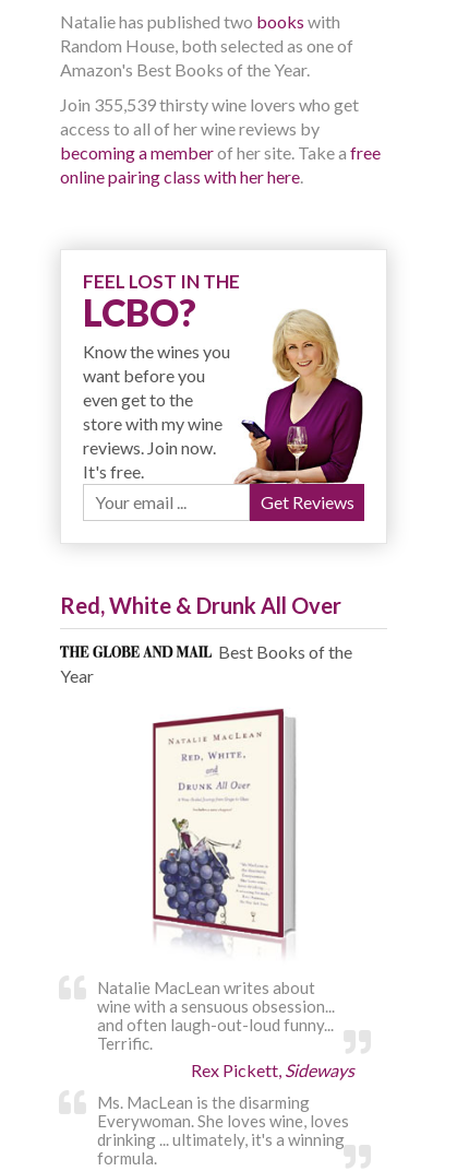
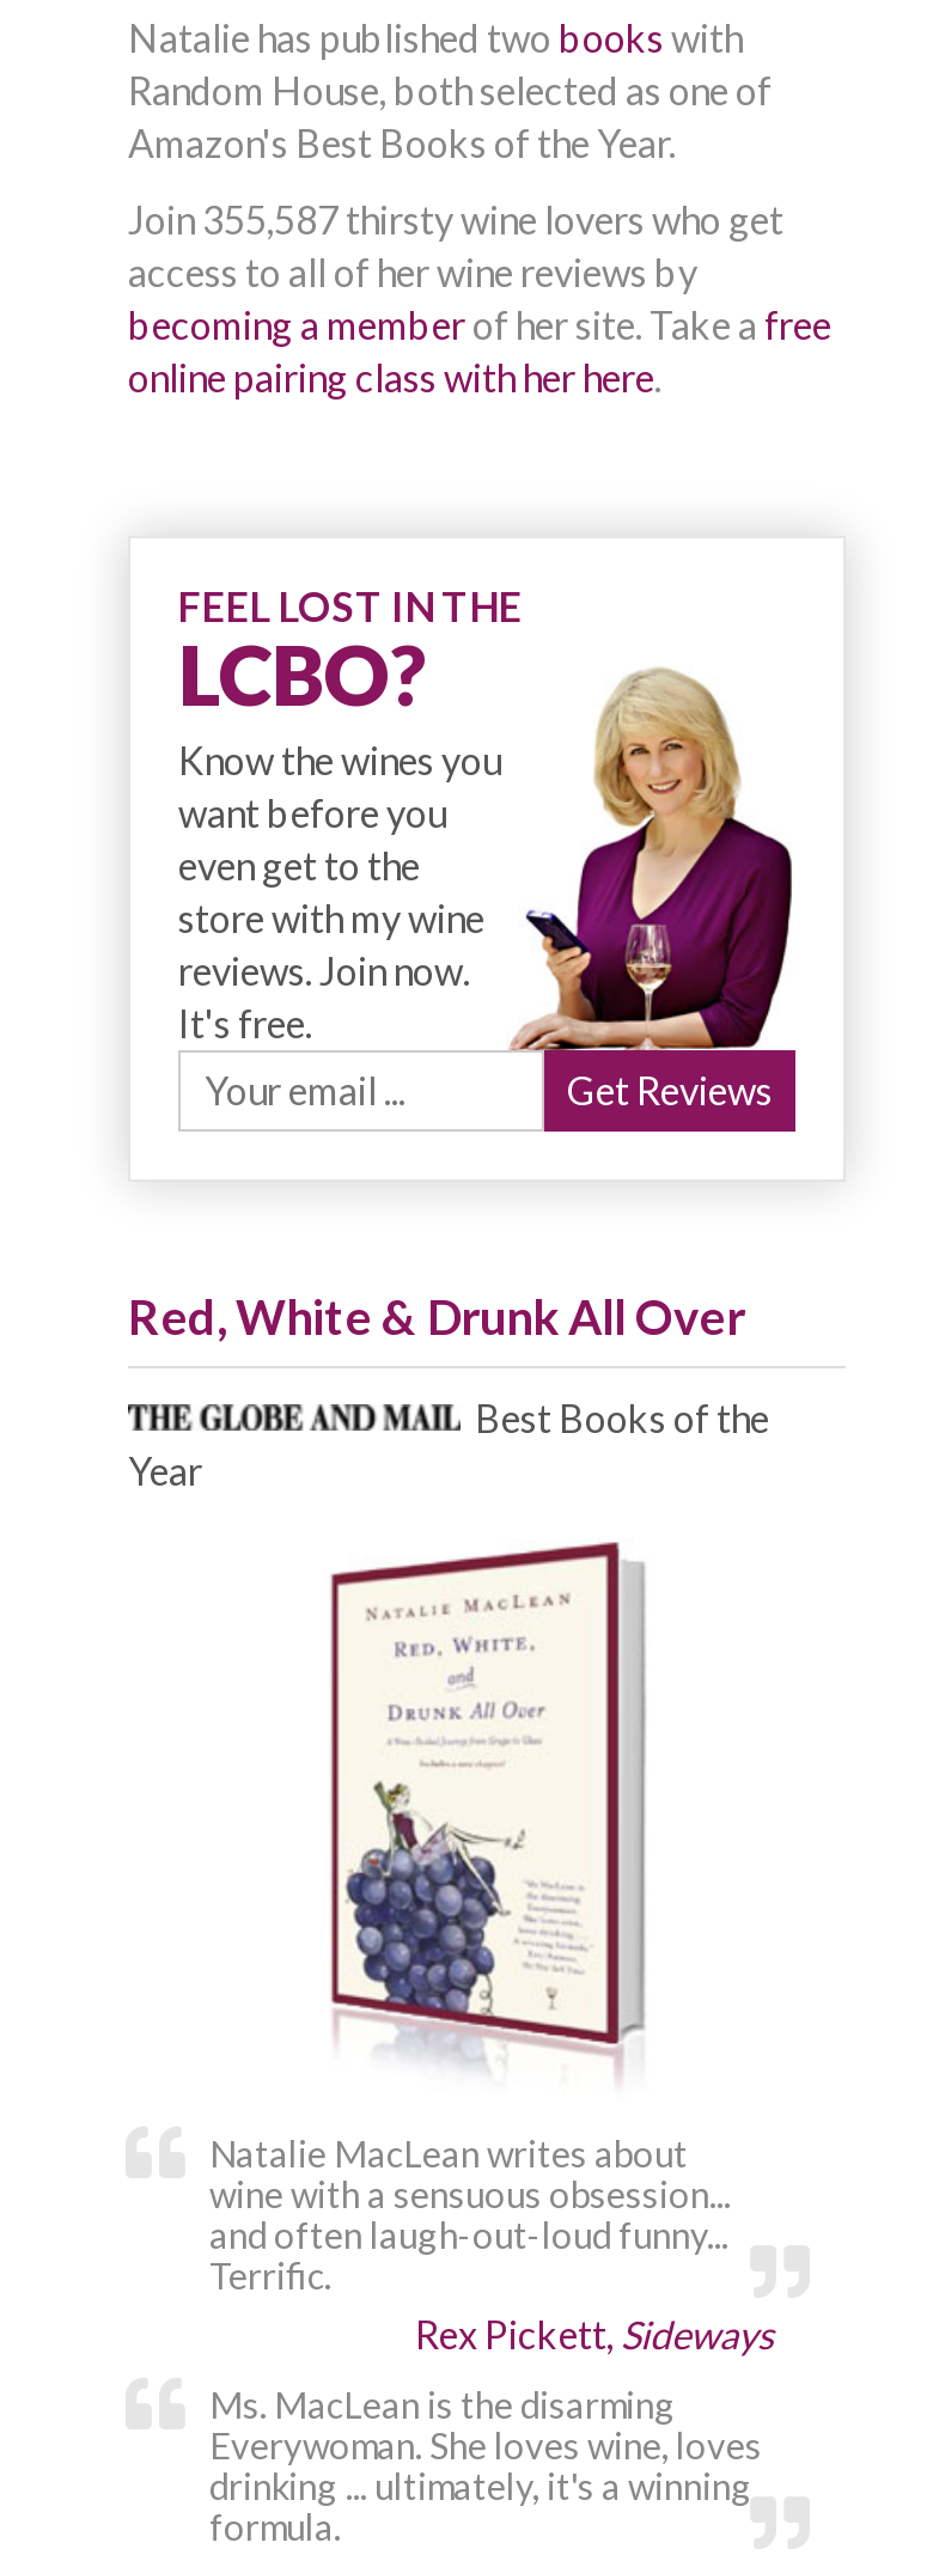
- Join 355,539 thirsty wine lovers who get
+ Join 355,587 thirsty wine lovers who get
